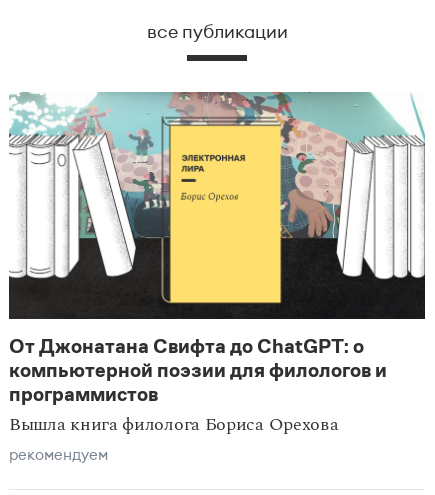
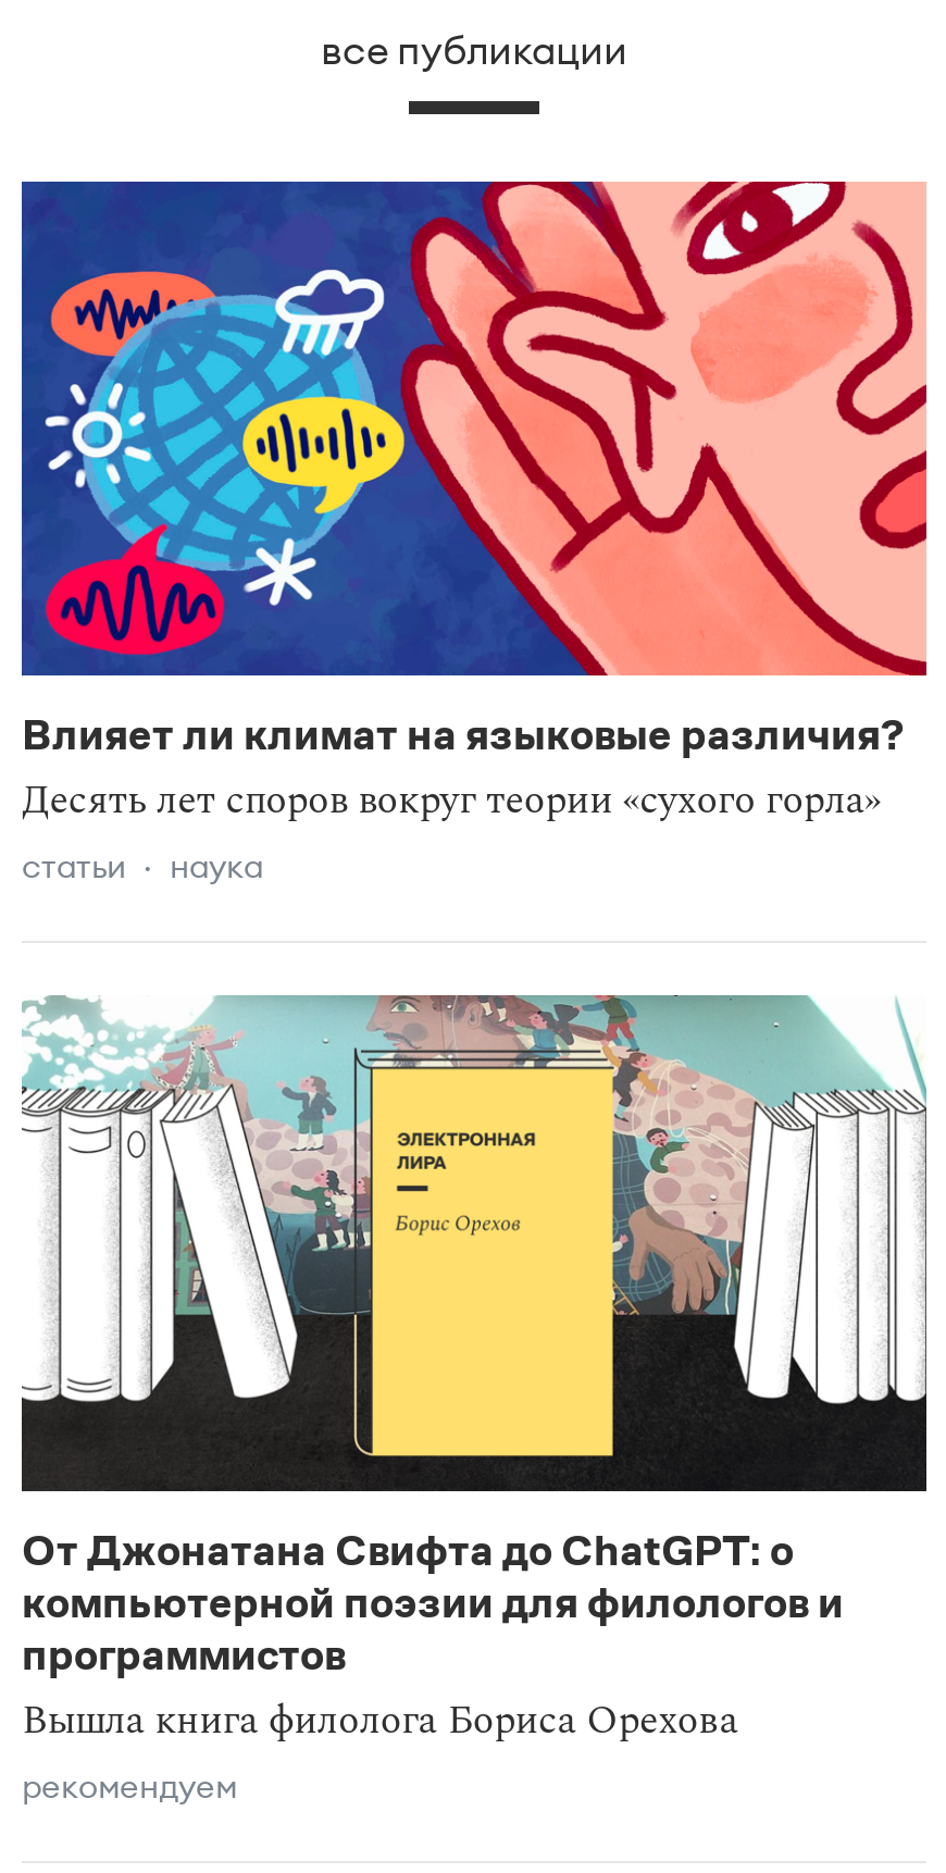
+ [image]
+ Влияет ли климат на языковые различия?
+ Десять лет споров вокруг теории «сухого горла»
+ статьи
+ наука
